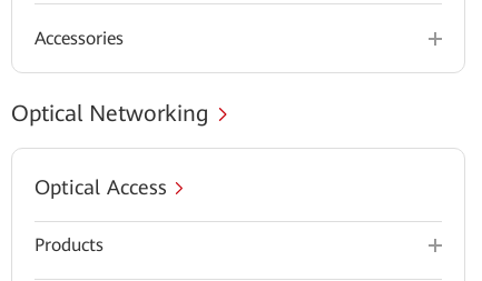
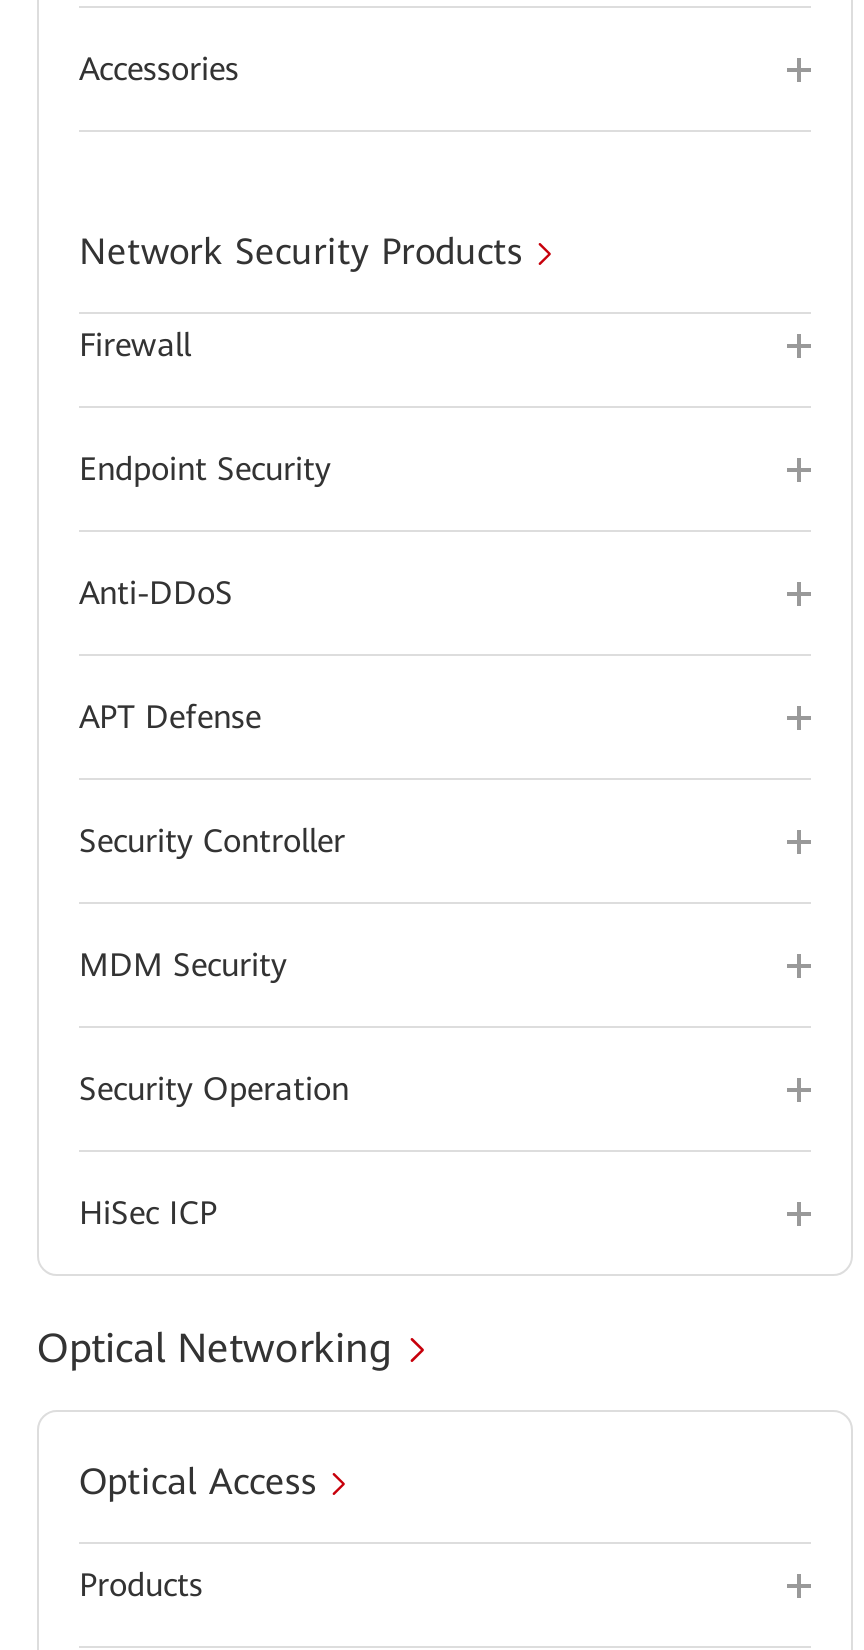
+ Network Security Products
+ Firewall
+ Endpoint Security
+ Anti-DDoS
+ APT Defense
+ Security Controller
+ MDM Security
+ Security Operation
+ HiSec ICP
